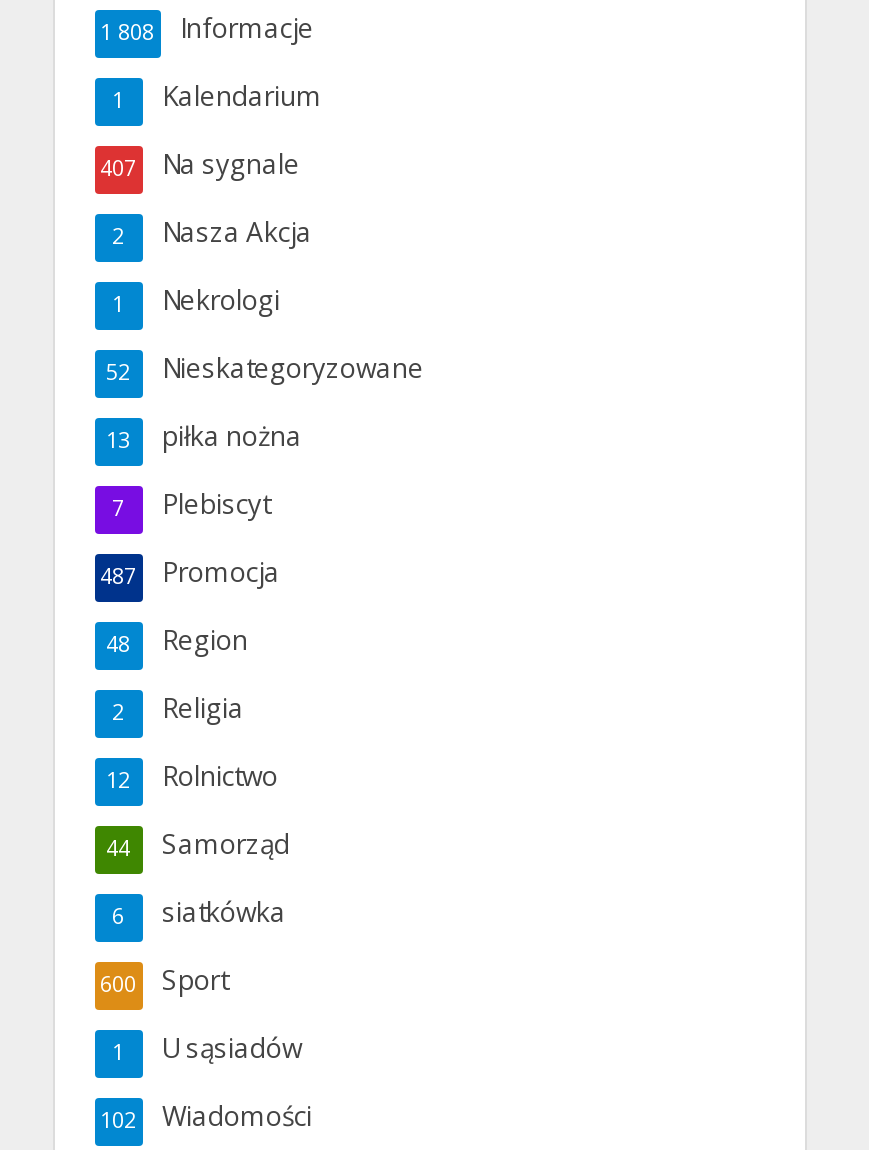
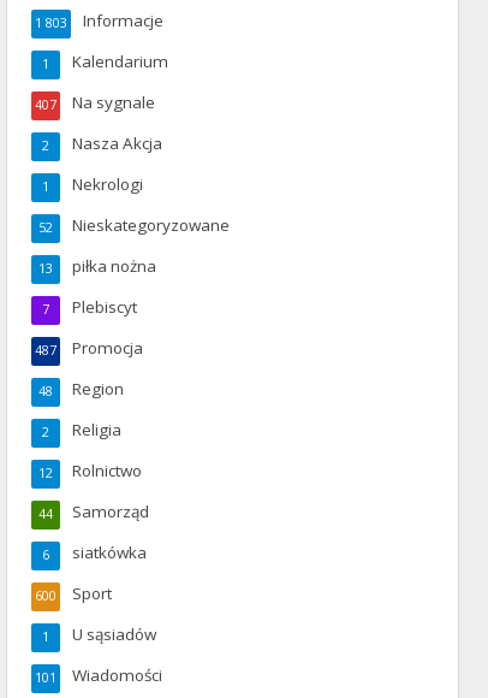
- 1 808 Informacje
+ 1 803 Informacje

- 102 Wiadomości
+ 101 Wiadomości
